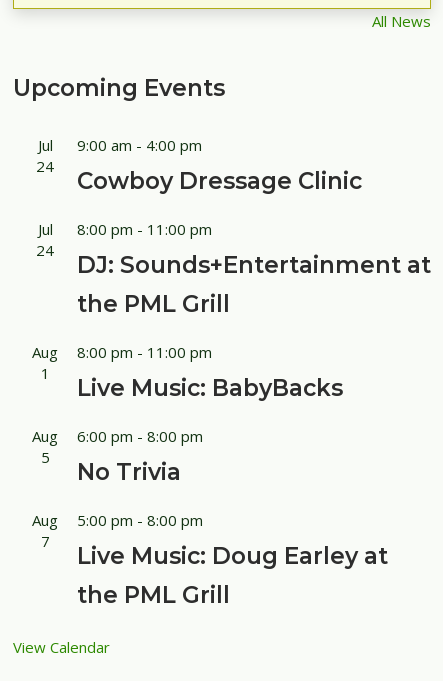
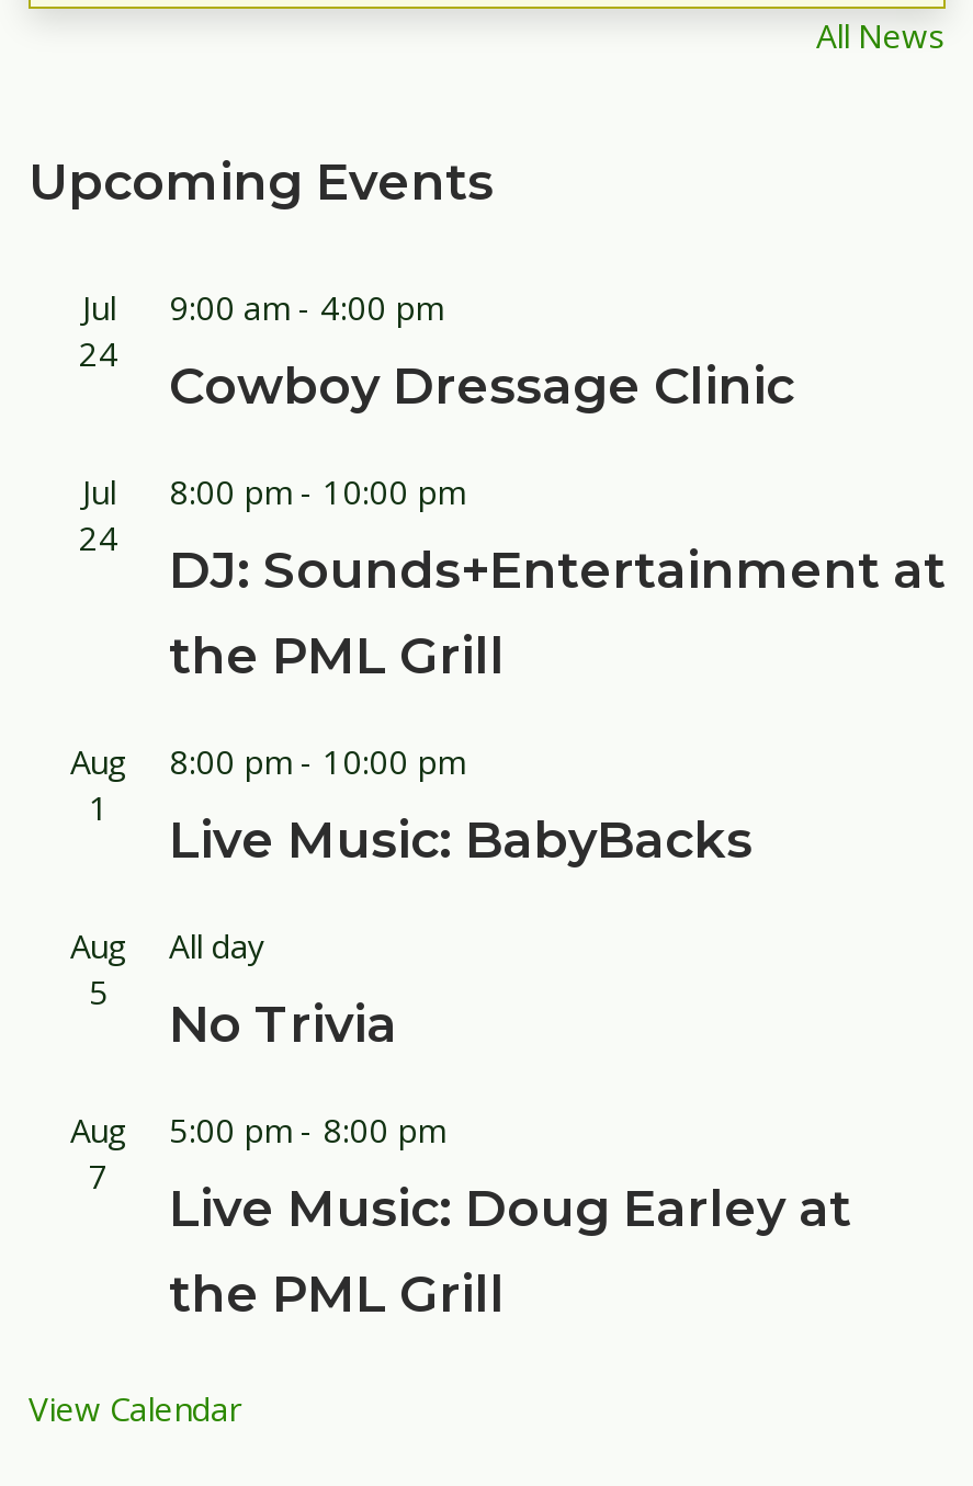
- Jul 8:00 pm - 11:00 pm
+ Jul 8:00 pm - 10:00 pm

- Aug 8:00 pm - 11:00 pm
+ Aug 8:00 pm - 10:00 pm

- 6:00 pm - 8:00 pm
+ All day
